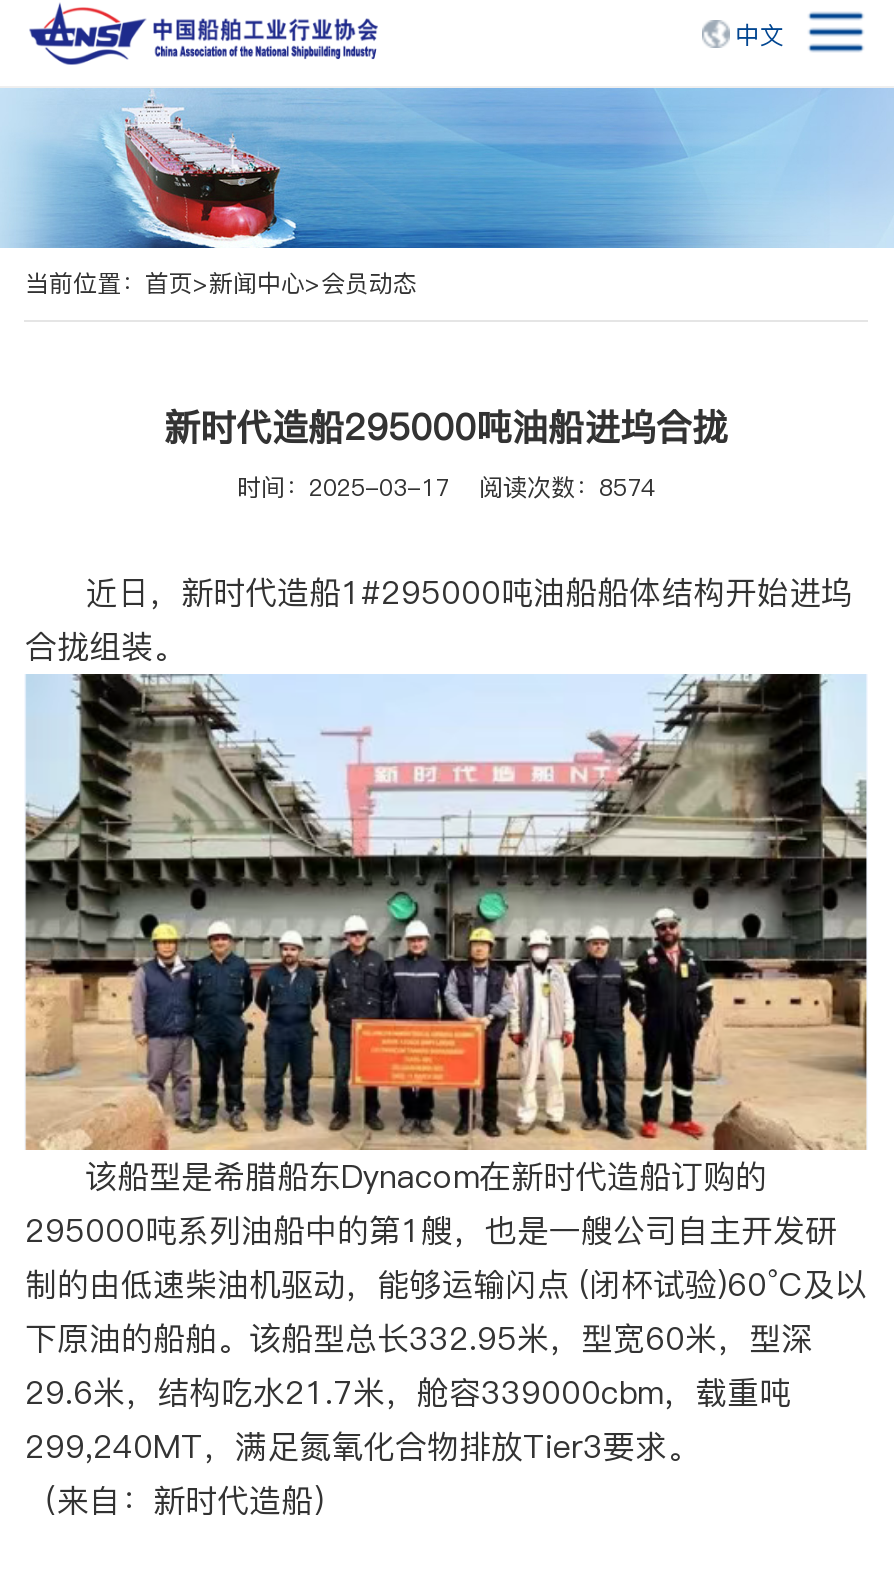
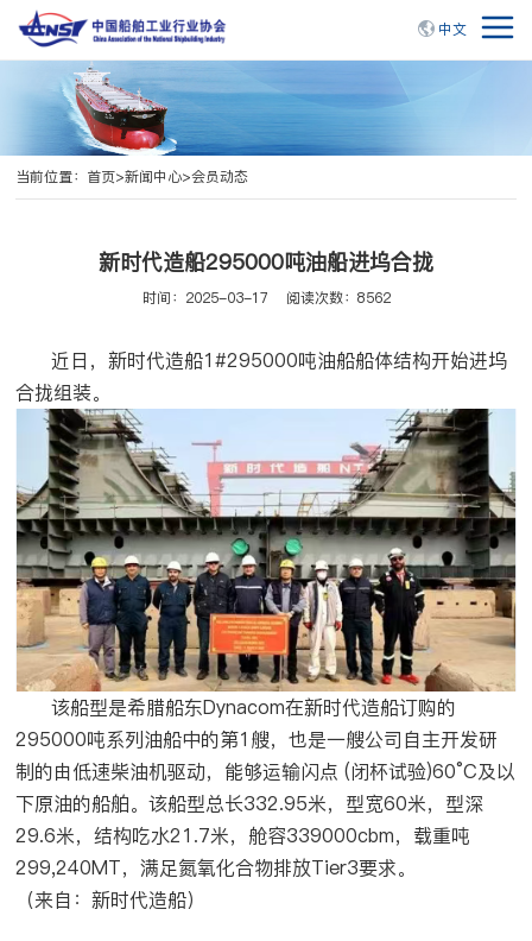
- 时间：2025-03-17 阅读次数：8574
+ 时间：2025-03-17 阅读次数：8562
